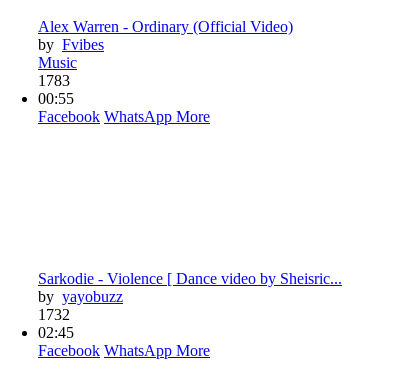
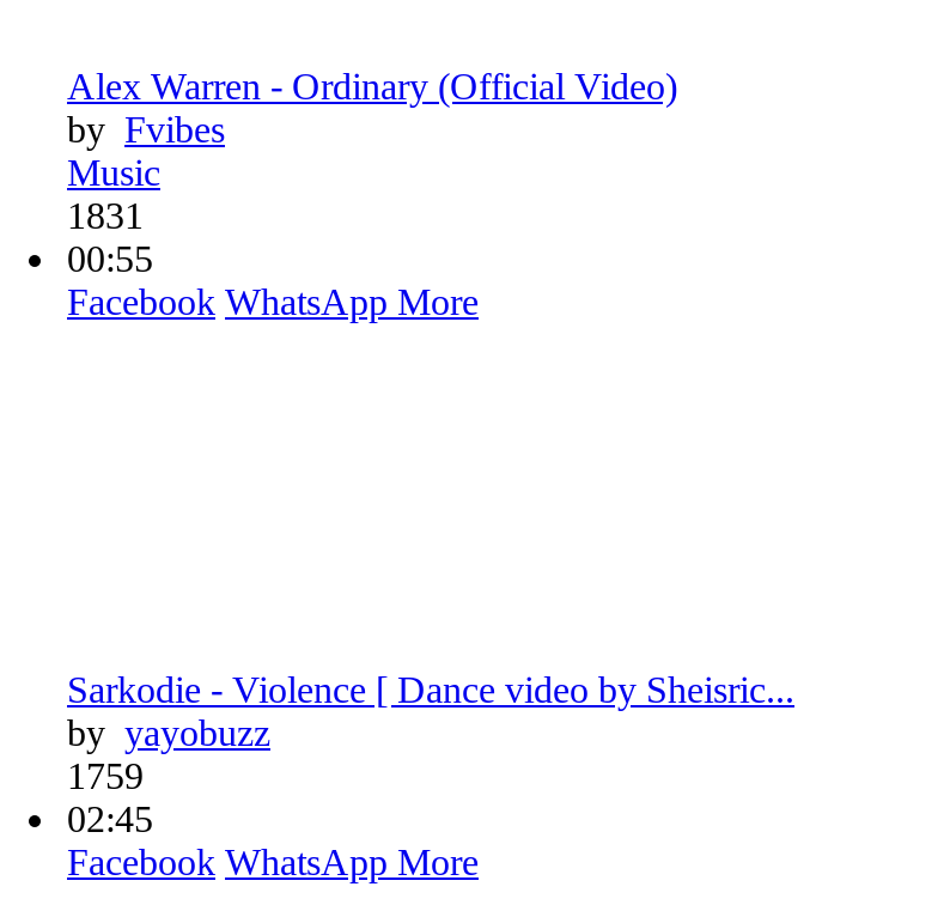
- 1783
+ 1831

- 1732
+ 1759
